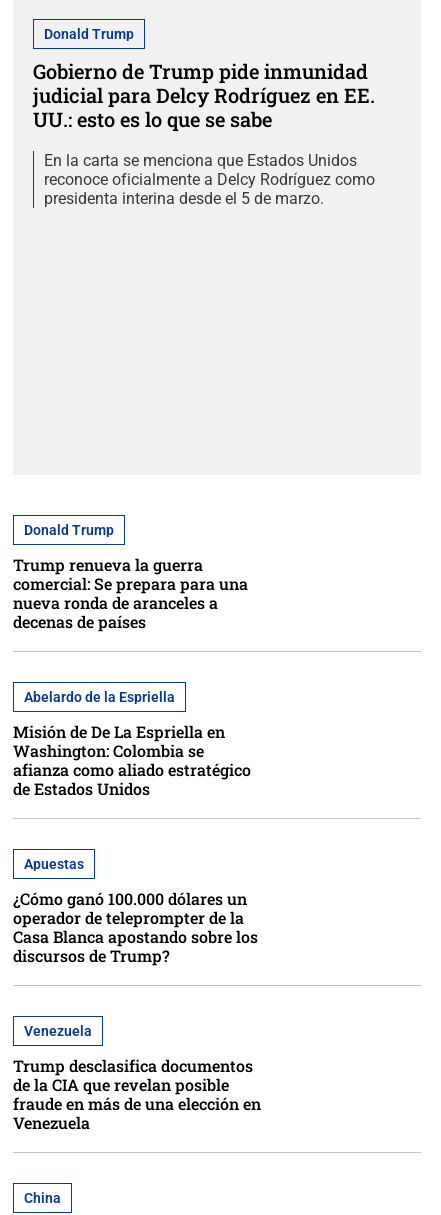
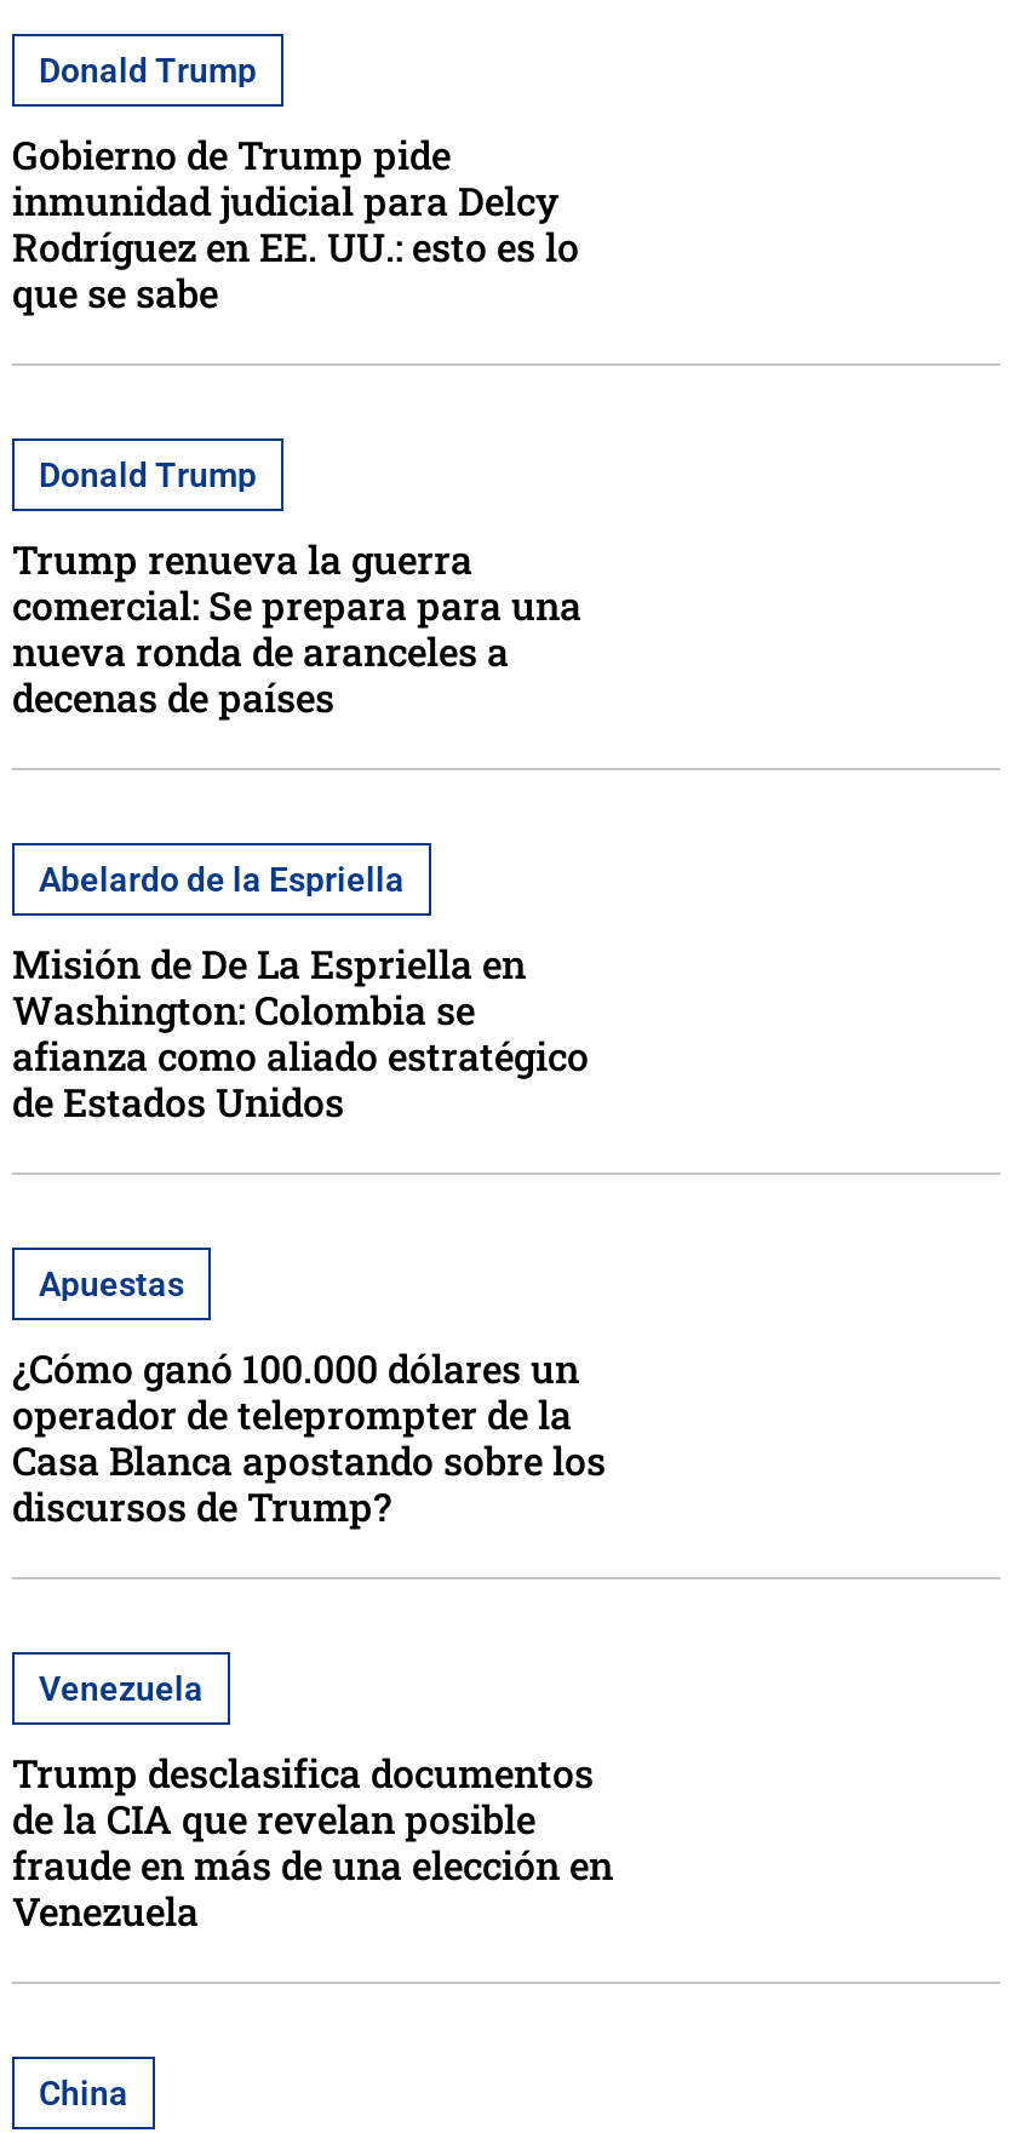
- Gobierno de Trump pide inmunidad
- judicial para Delcy Rodríguez en EE.
- UU.: esto es lo que se sabe
- En la carta se menciona que Estados Unidos
- reconoce oficialmente a Delcy Rodríguez como
- presidenta interina desde el 5 de marzo.
+ Gobierno de Trump pide
+ inmunidad judicial para Delcy
+ Rodríguez en EE. UU.: esto es lo
+ que se sabe
